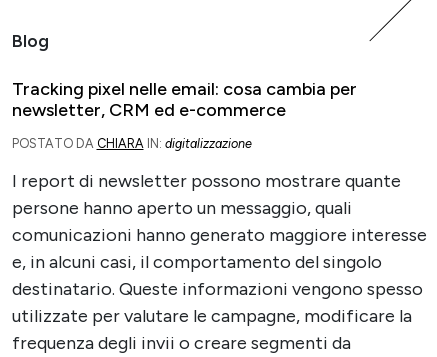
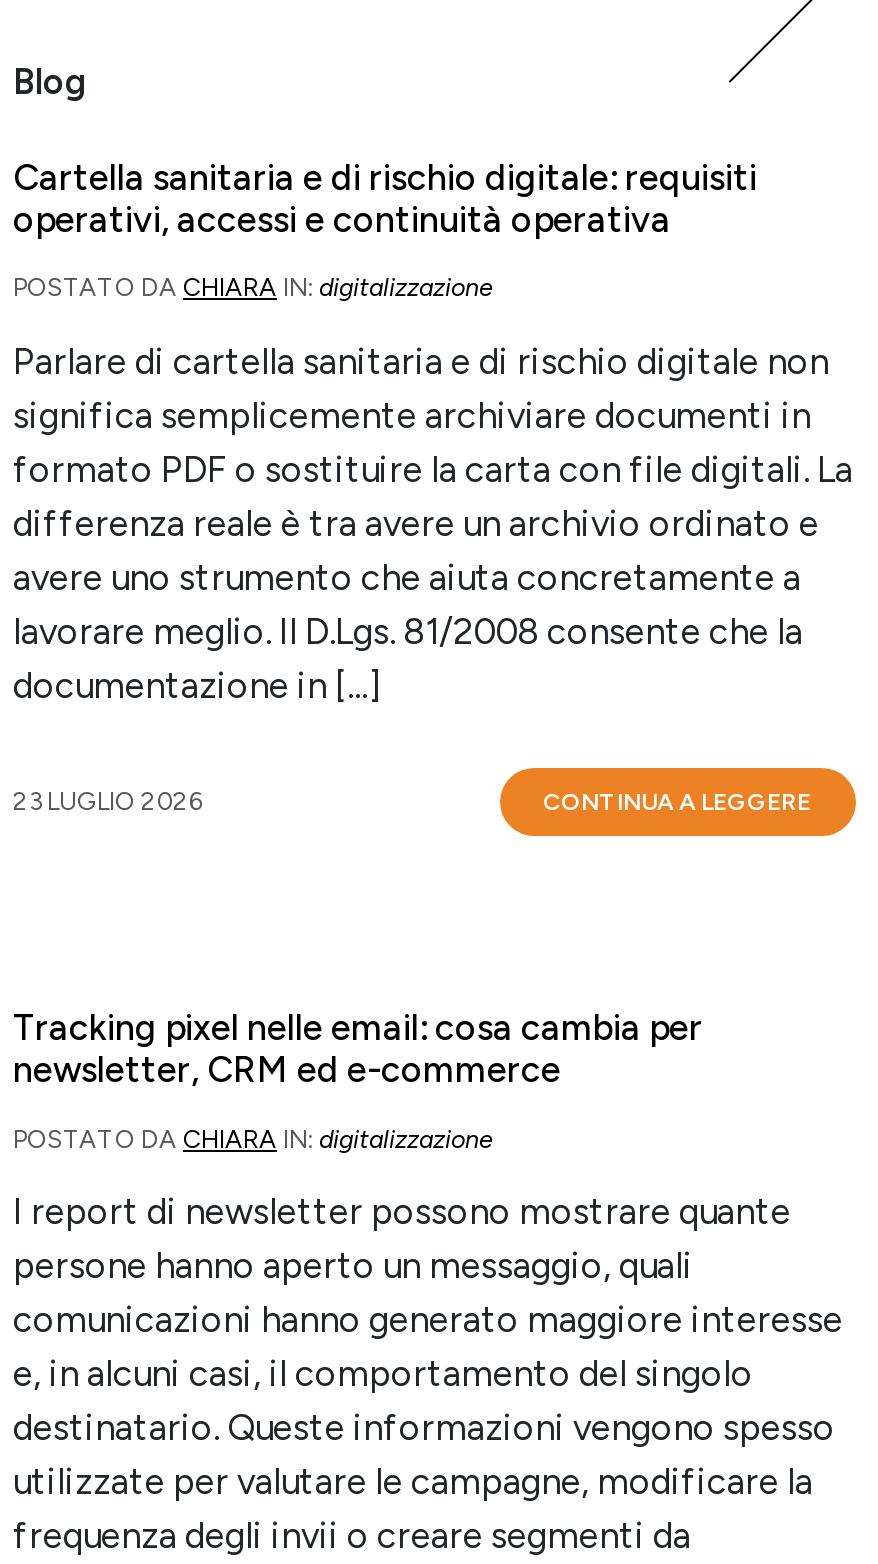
+ Cartella sanitaria e di rischio digitale: requisiti
+ operativi, accessi e continuità operativa
+ POSTATO DA CHIARA IN: digitalizzazione
+ Parlare di cartella sanitaria e di rischio digitale non
+ significa semplicemente archiviare documenti in
+ formato PDF o sostituire la carta con file digitali. La
+ differenza reale è tra avere un archivio ordinato e
+ avere uno strumento che aiuta concretamente a
+ lavorare meglio. Il D.Lgs. 81/2008 consente che la
+ documentazione in […]
+ 23 LUGLIO 2026
+ CONTINUA A LEGGERE
